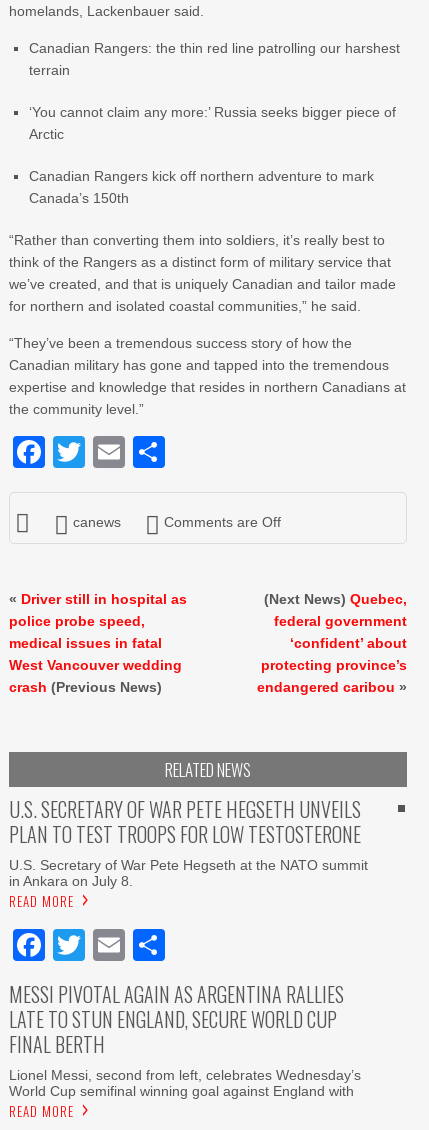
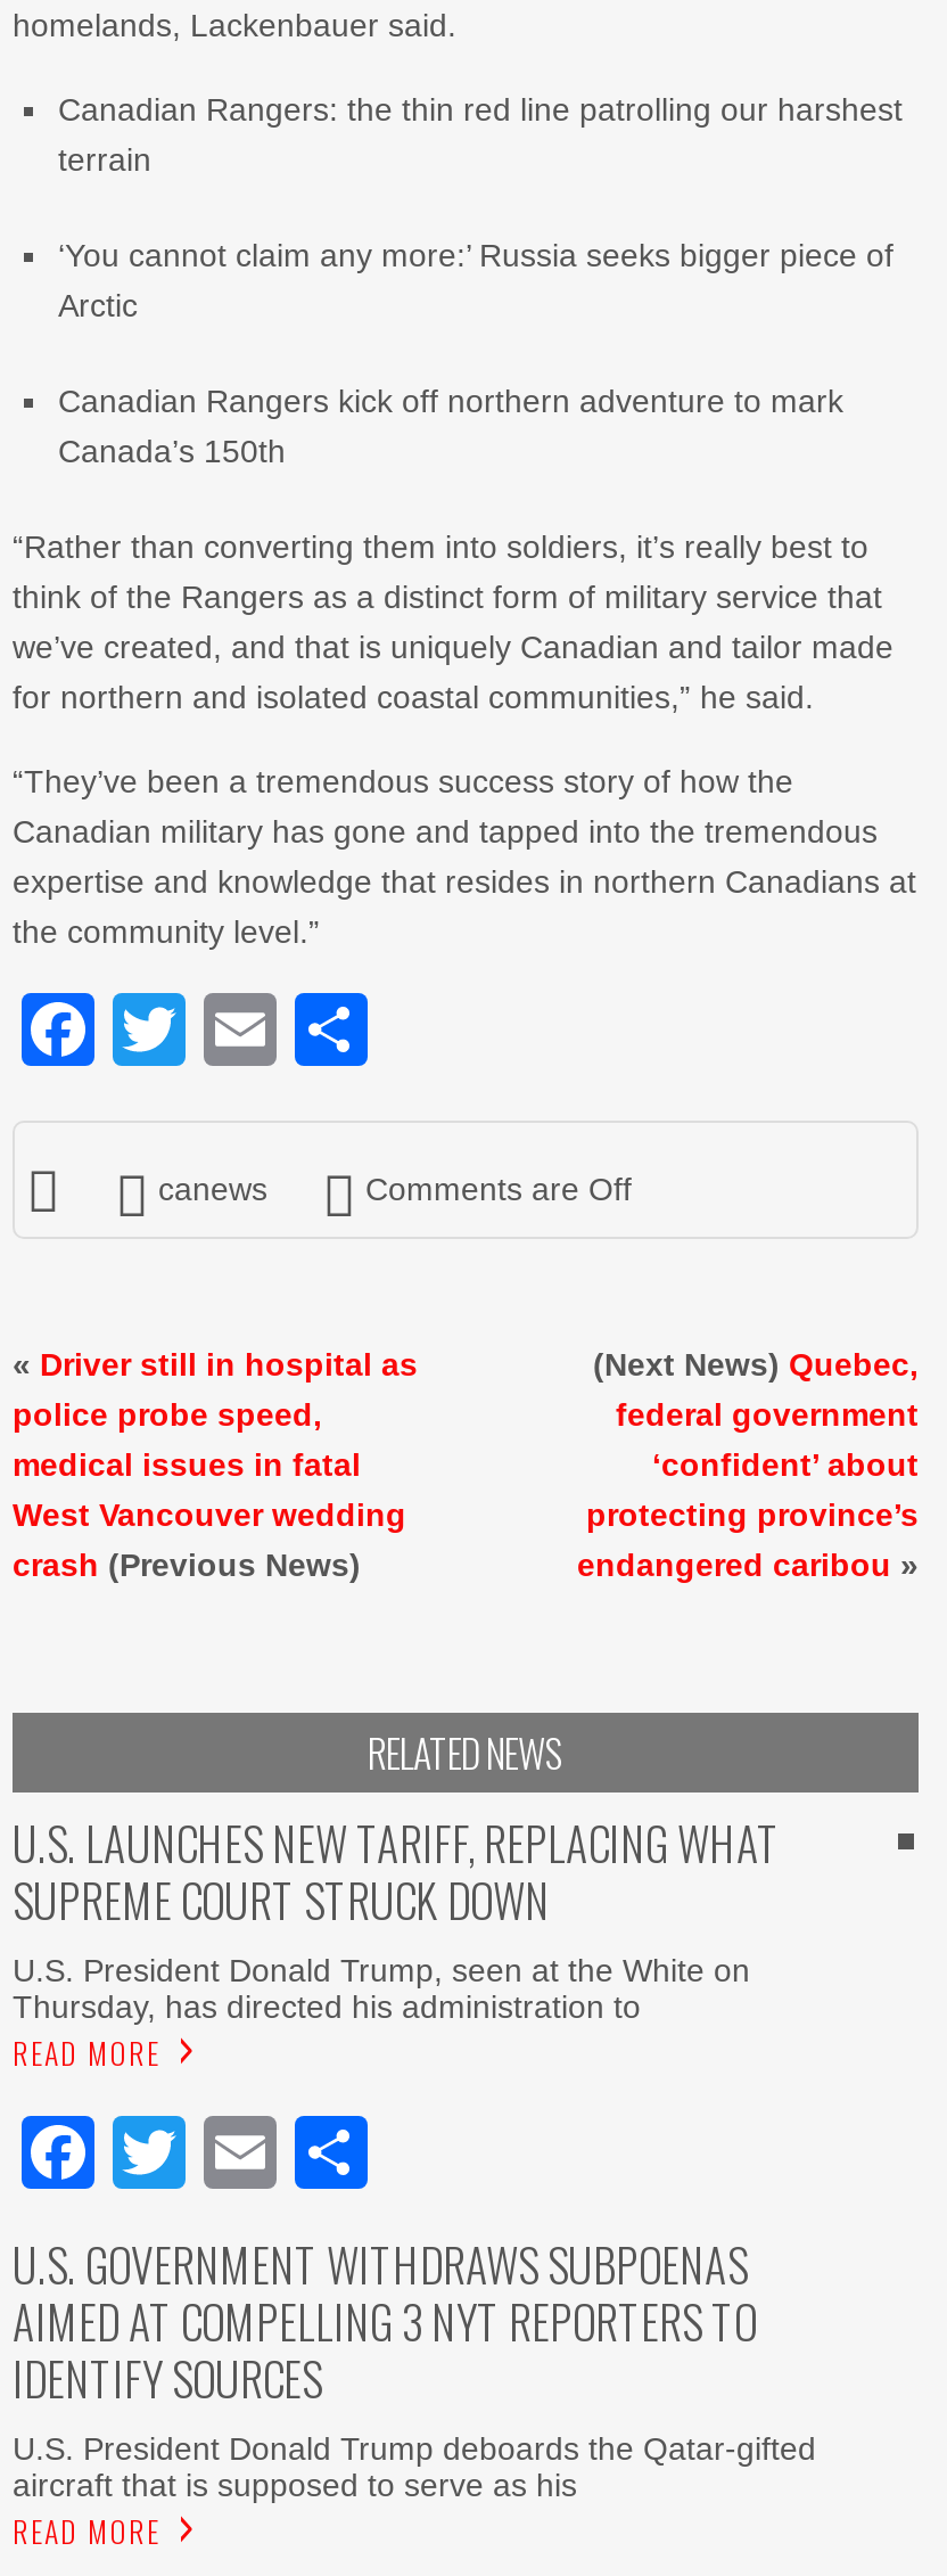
- U.S. SECRETARY OF WAR PETE HEGSETH UNVEILS
- PLAN TO TEST TROOPS FOR LOW TESTOSTERONE
- U.S. Secretary of War Pete Hegseth at the NATO summit
- in Ankara on July 8.
+ U.S. LAUNCHES NEW TARIFF, REPLACING WHAT
+ SUPREME COURT STRUCK DOWN
+ U.S. President Donald Trump, seen at the White on
+ Thursday, has directed his administration to

- MESSI PIVOTAL AGAIN AS ARGENTINA RALLIES
- LATE TO STUN ENGLAND, SECURE WORLD CUP
- FINAL BERTH
- Lionel Messi, second from left, celebrates Wednesday’s
- World Cup semifinal winning goal against England with
+ U.S. GOVERNMENT WITHDRAWS SUBPOENAS
+ AIMED AT COMPELLING 3 NYT REPORTERS TO
+ IDENTIFY SOURCES
+ U.S. President Donald Trump deboards the Qatar-gifted
+ aircraft that is supposed to serve as his
